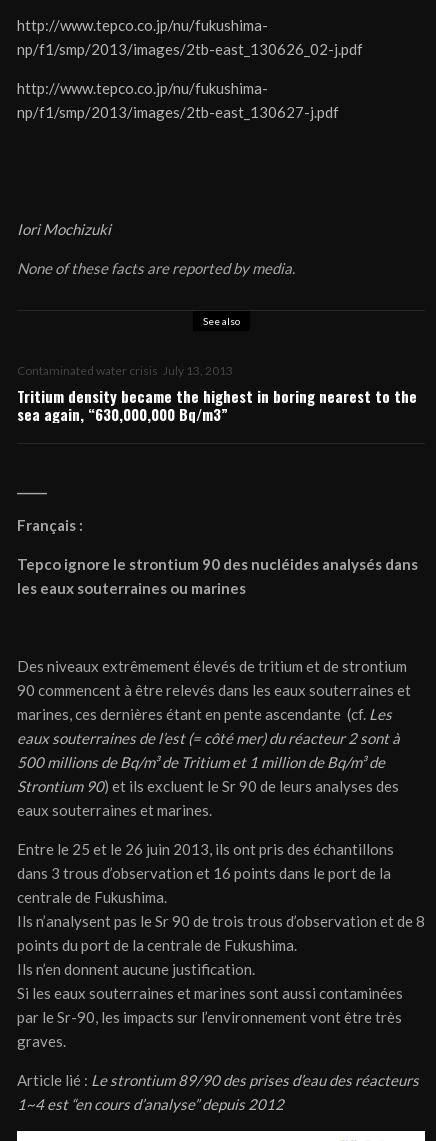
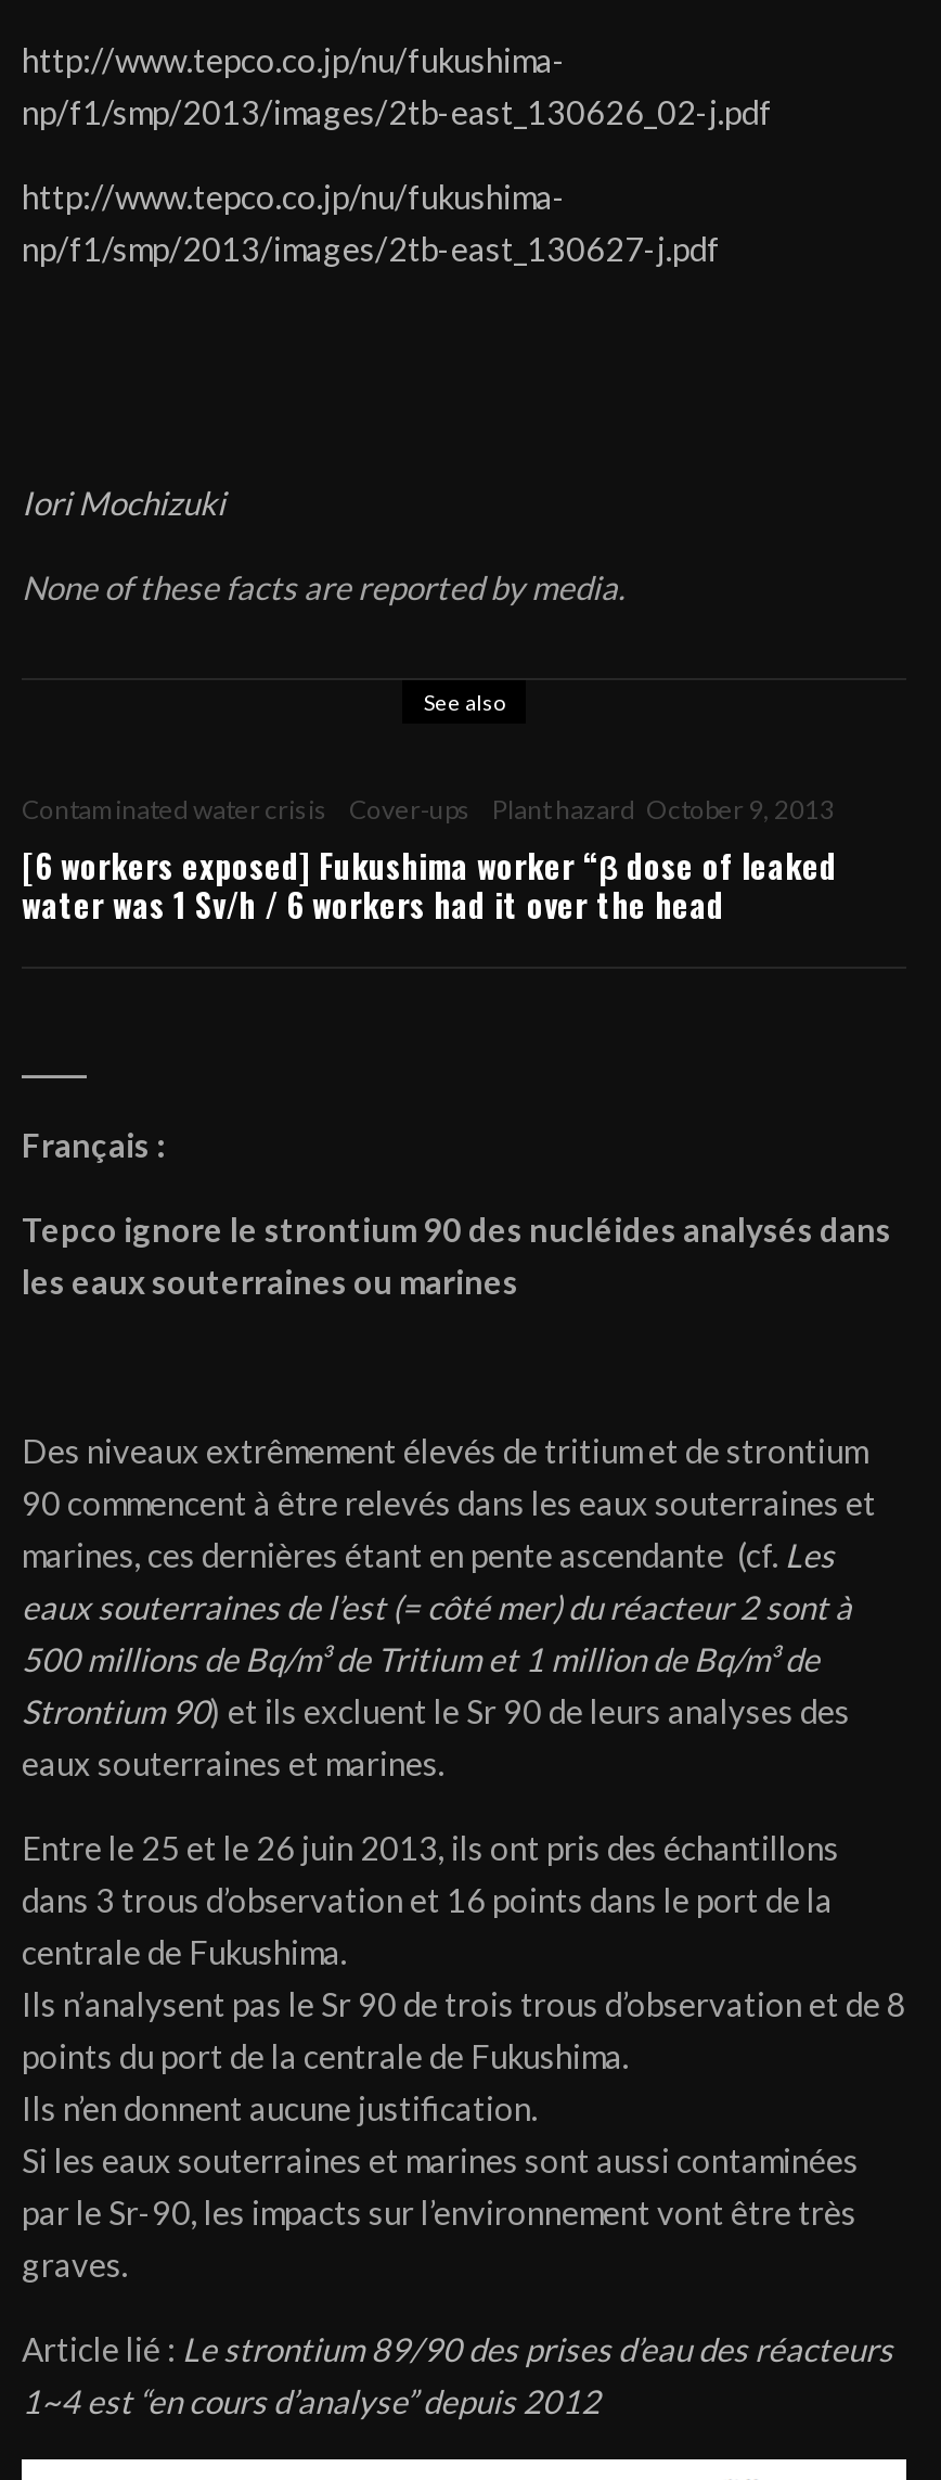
- Contaminated water crisis July 13, 2013
- Tritium density became the highest in boring nearest to the
- sea again, “630,000,000 Bq/m3”
+ Contaminated water crisis
+ Cover-ups
+ Plant hazard October 9, 2013
+ [6 workers exposed] Fukushima worker “β dose of leaked
+ water was 1 Sv/h / 6 workers had it over the head
